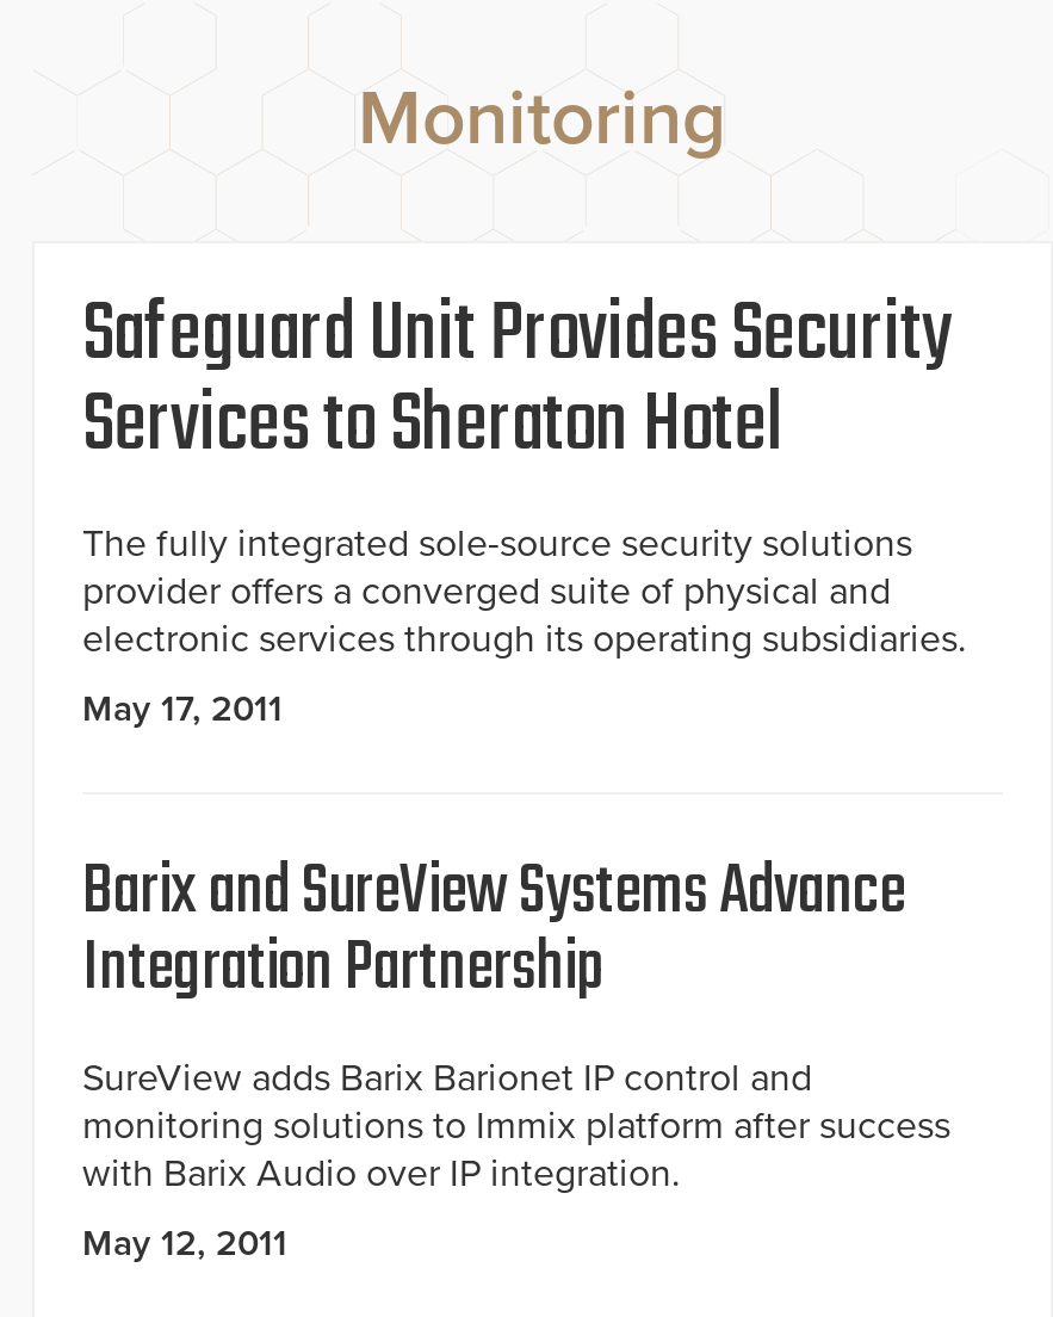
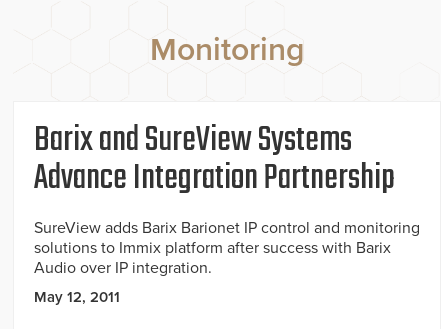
- Safeguard Unit Provides Security
- Services to Sheraton Hotel
- The fully integrated sole-source security solutions
- provider offers a converged suite of physical and
- electronic services through its operating subsidiaries.
- May 17, 2011
- Barix and SureView Systems Advance
- Integration Partnership
- SureView adds Barix Barionet IP control and
- monitoring solutions to Immix platform after success
- with Barix Audio over IP integration.
+ Barix and SureView Systems
+ Advance Integration Partnership
+ SureView adds Barix Barionet IP control and monitoring
+ solutions to Immix platform after success with Barix
+ Audio over IP integration.
